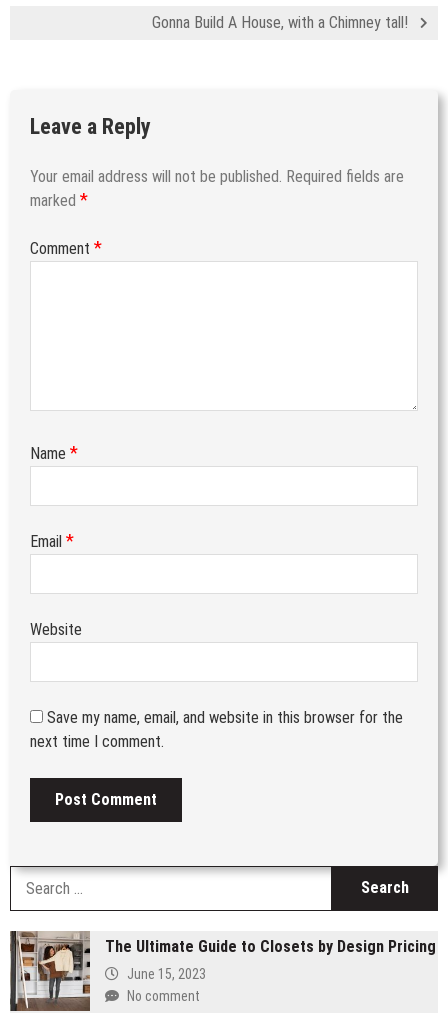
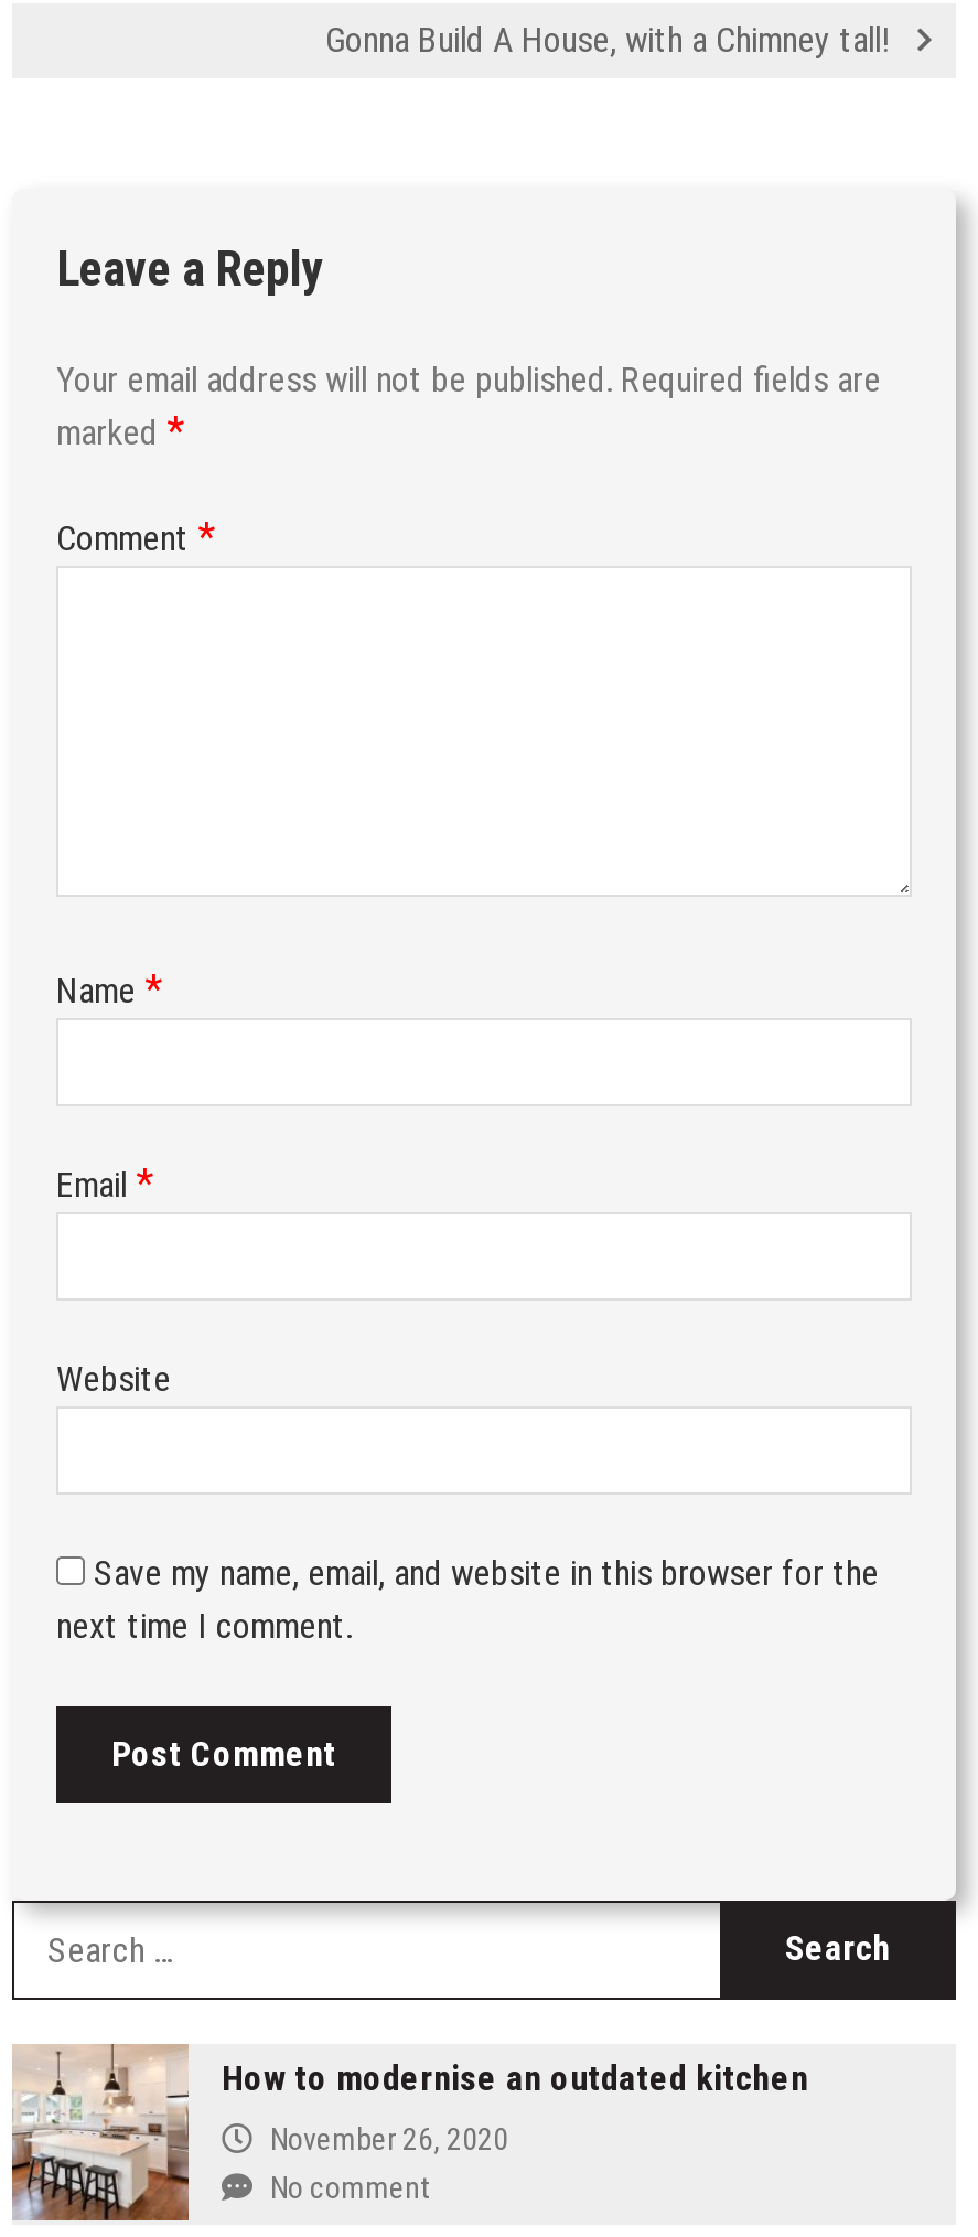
- [image]
- The Ultimate Guide to Closets by Design Pricing
+ [image]
+ How to modernise an outdated kitchen

- June 15, 2023
+ November 26, 2020
